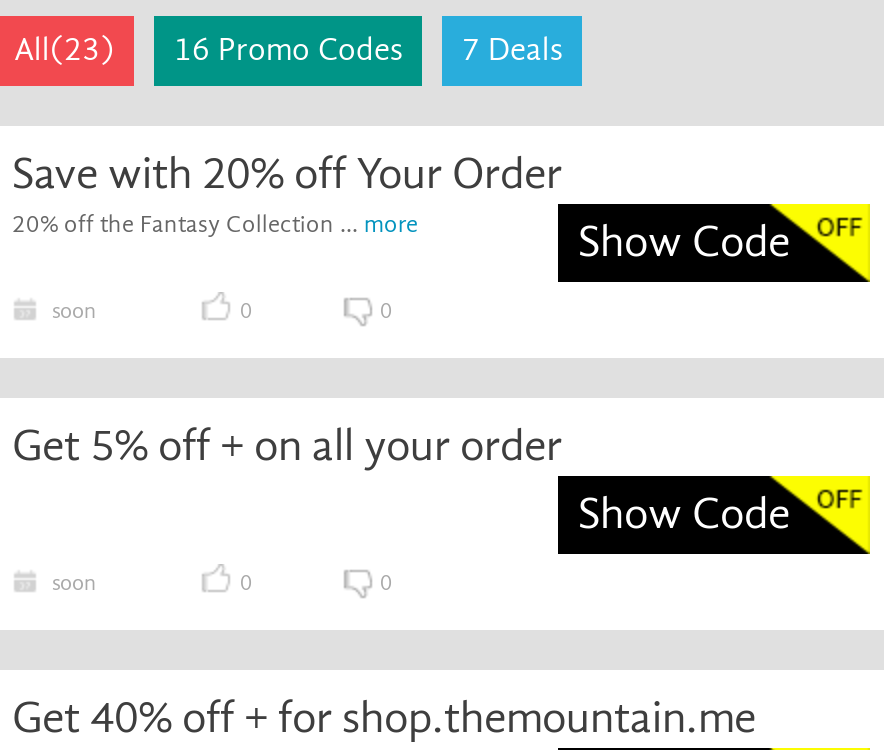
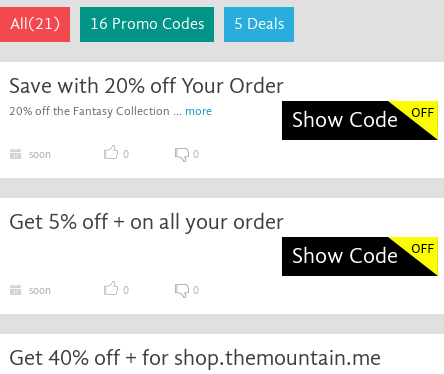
- All(23)
+ All(21)

- 7 Deals
+ 5 Deals
